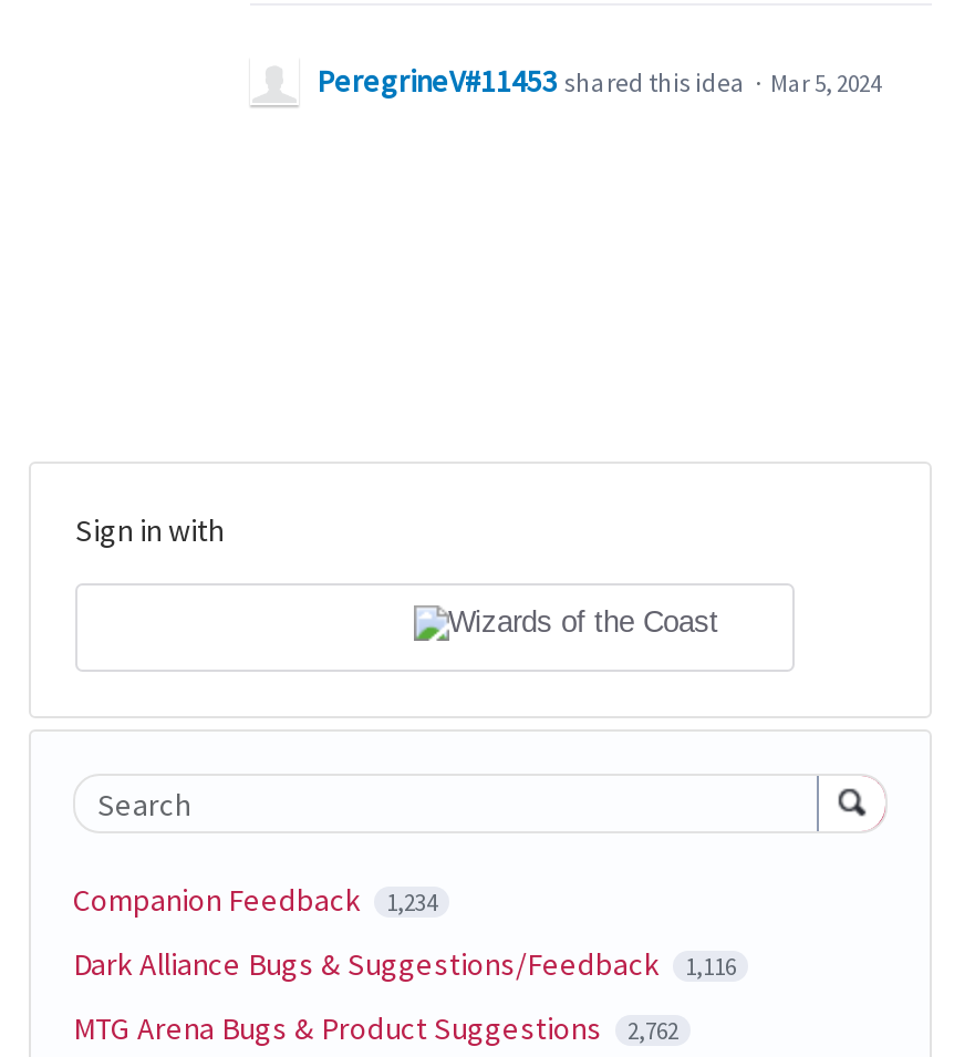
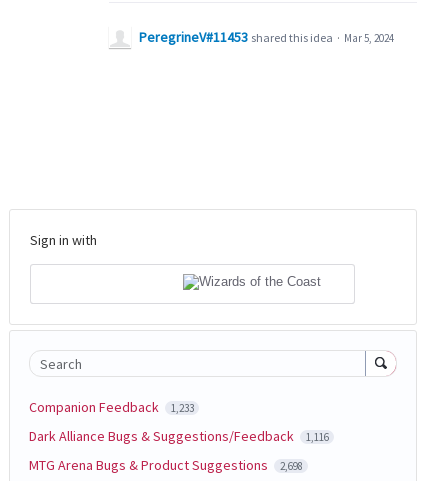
- Companion Feedback 1,234
+ Companion Feedback 1,233

- MTG Arena Bugs & Product Suggestions 2,762
+ MTG Arena Bugs & Product Suggestions 2,698
